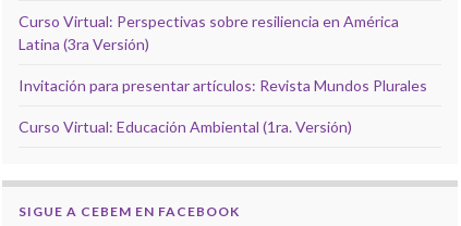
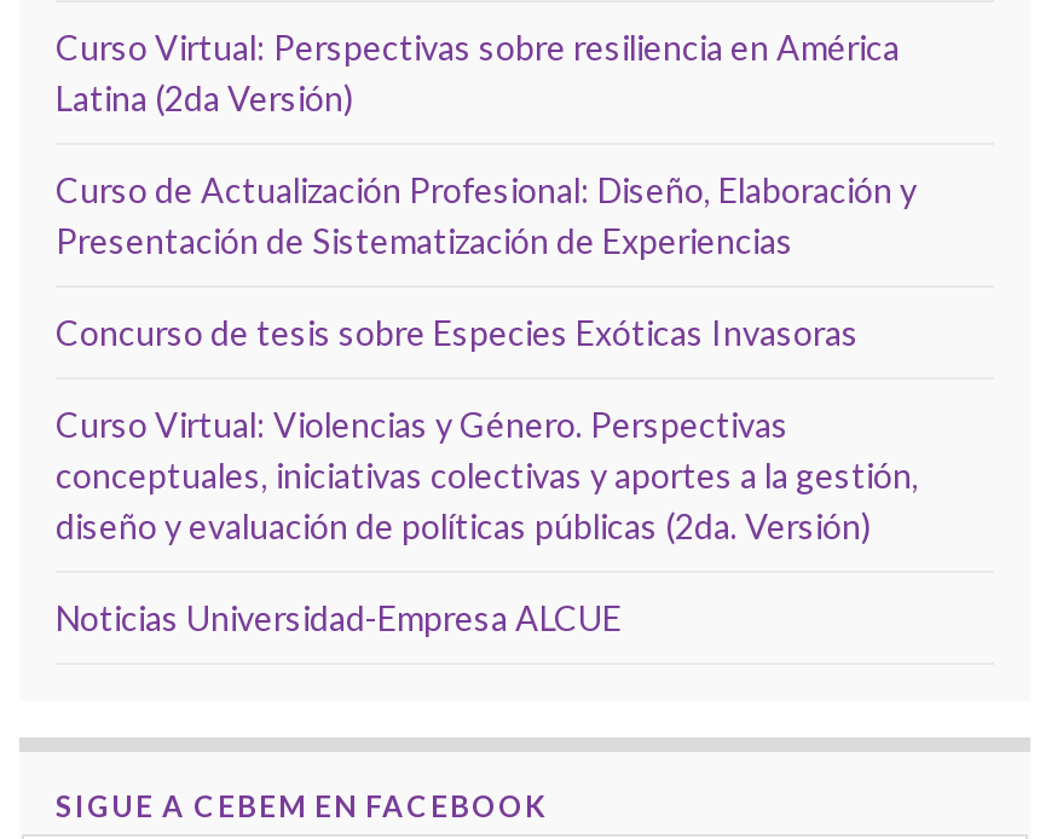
- Latina (3ra Versión)
- Invitación para presentar artículos: Revista Mundos Plurales
- Curso Virtual: Educación Ambiental (1ra. Versión)
+ Latina (2da Versión)
+ Curso de Actualización Profesional: Diseño, Elaboración y
+ Presentación de Sistematización de Experiencias
+ Concurso de tesis sobre Especies Exóticas Invasoras
+ Curso Virtual: Violencias y Género. Perspectivas
+ conceptuales, iniciativas colectivas y aportes a la gestión,
+ diseño y evaluación de políticas públicas (2da. Versión)
+ Noticias Universidad-Empresa ALCUE
